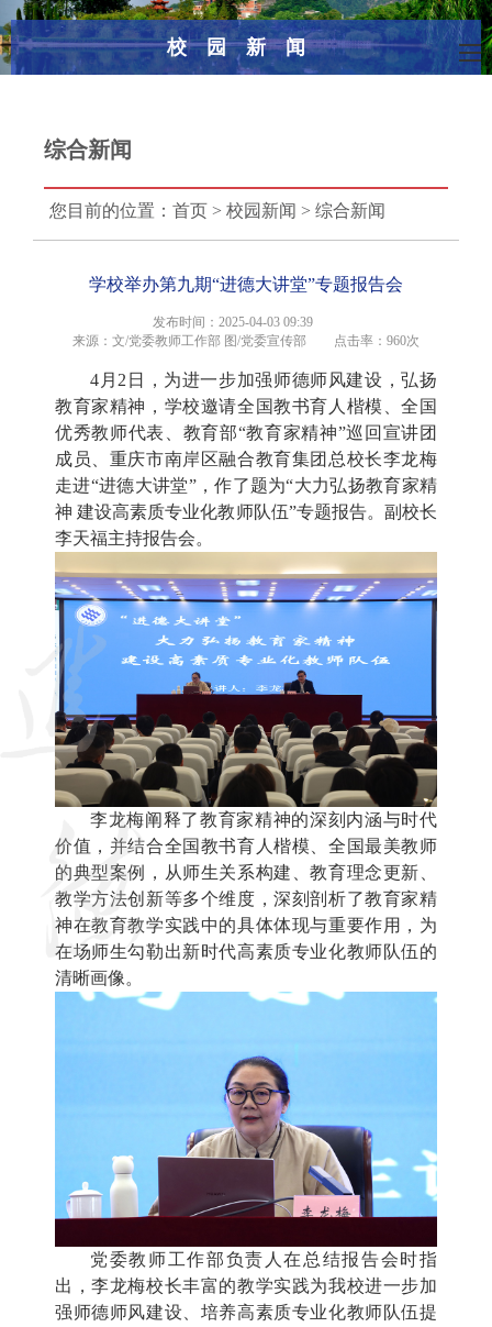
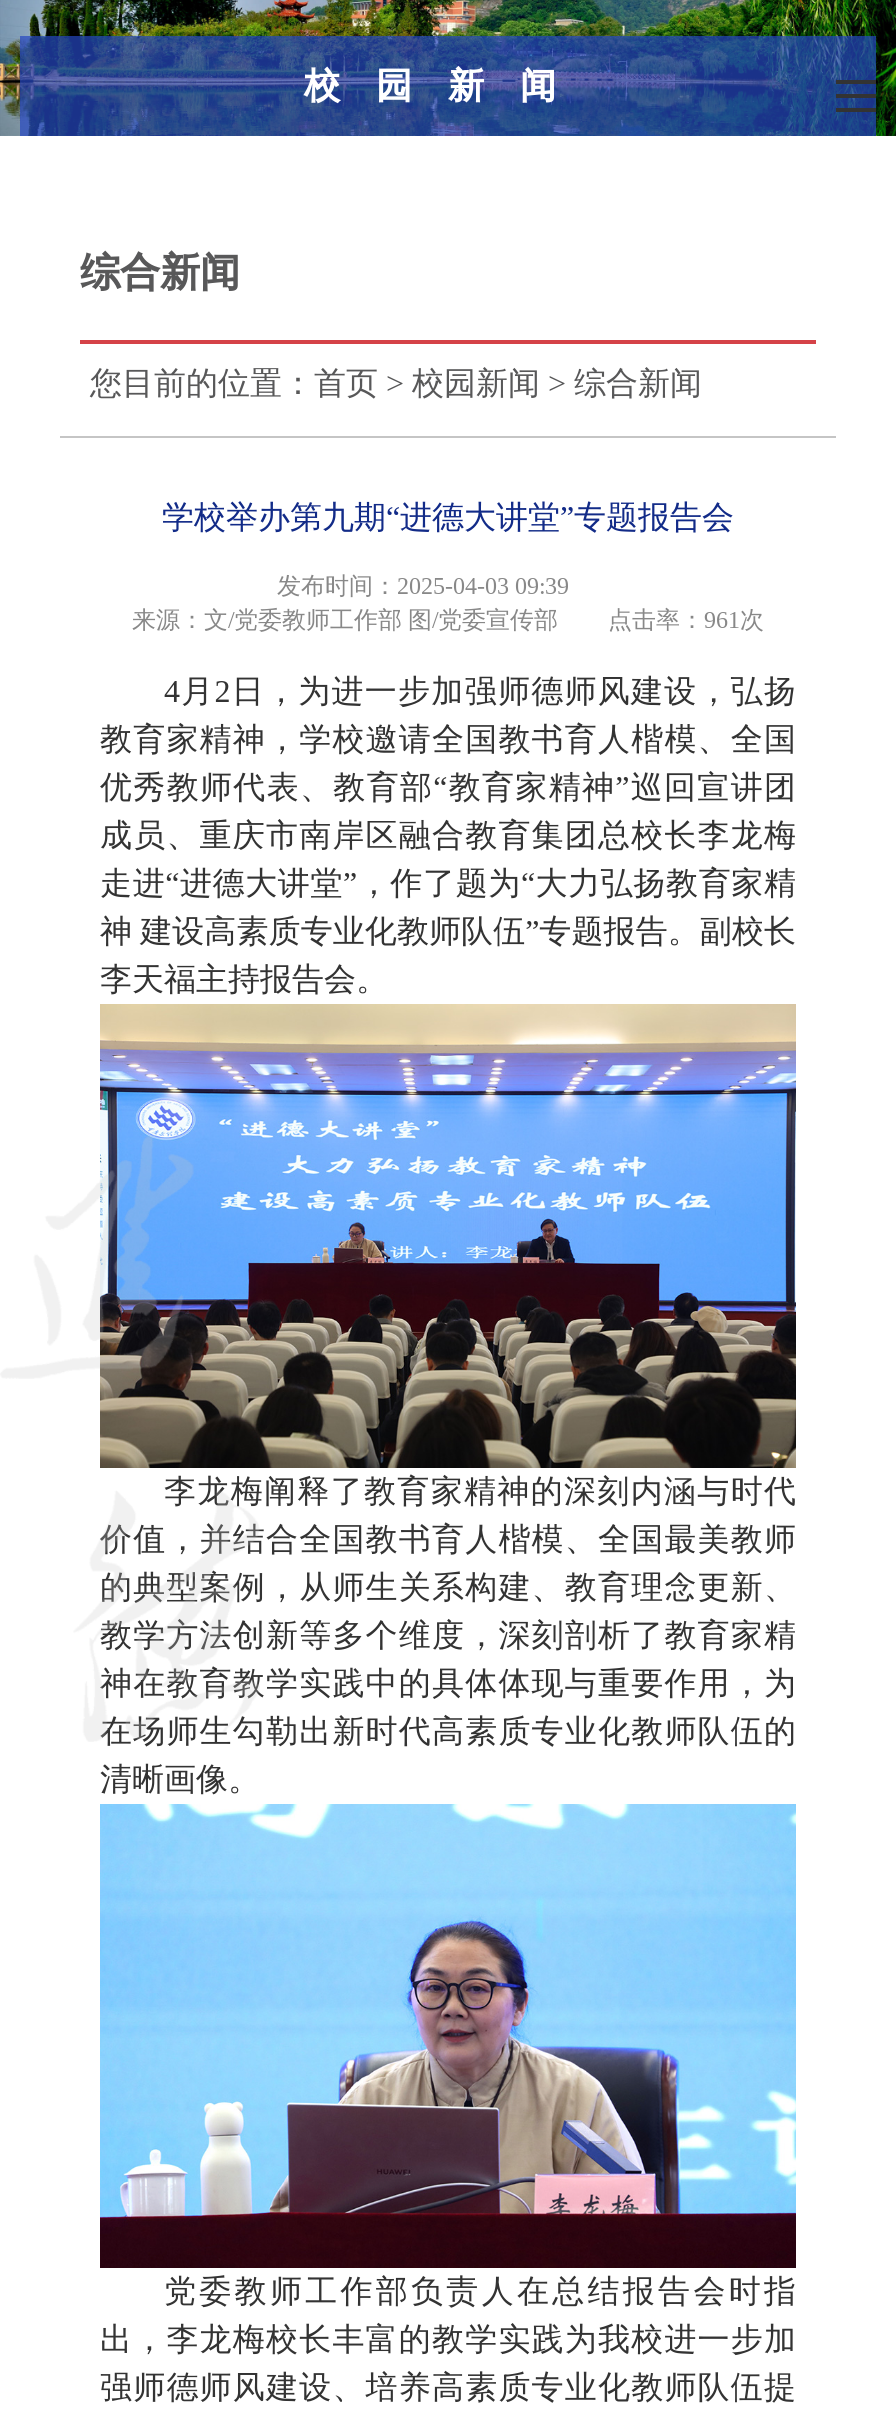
- 来源：文/党委教师工作部 图/党委宣传部 点击率：960次
+ 来源：文/党委教师工作部 图/党委宣传部 点击率：961次
